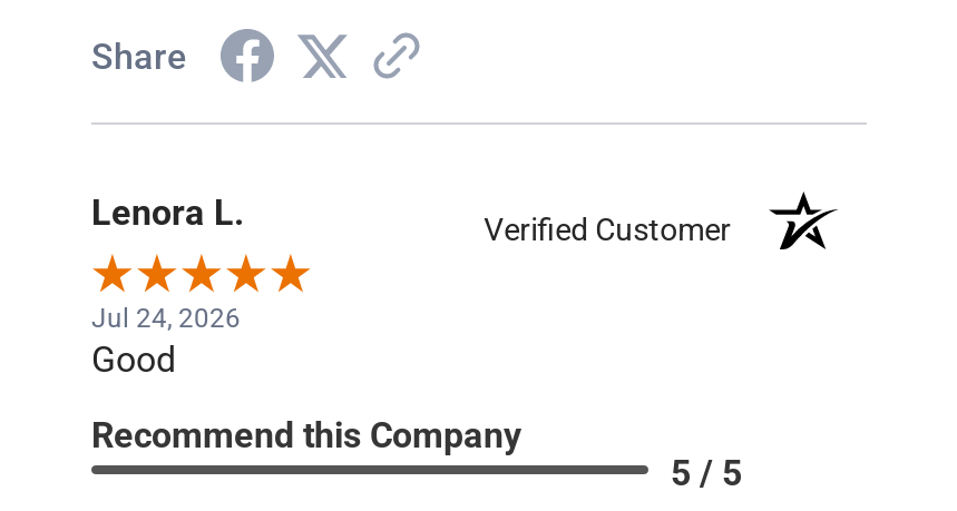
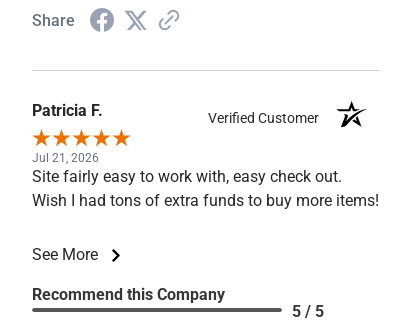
- Lenora L.
+ Patricia F.

- Jul 24, 2026
- Good
+ Jul 21, 2026
+ Site fairly easy to work with, easy check out.
+ Wish I had tons of extra funds to buy more items!
+ See More
